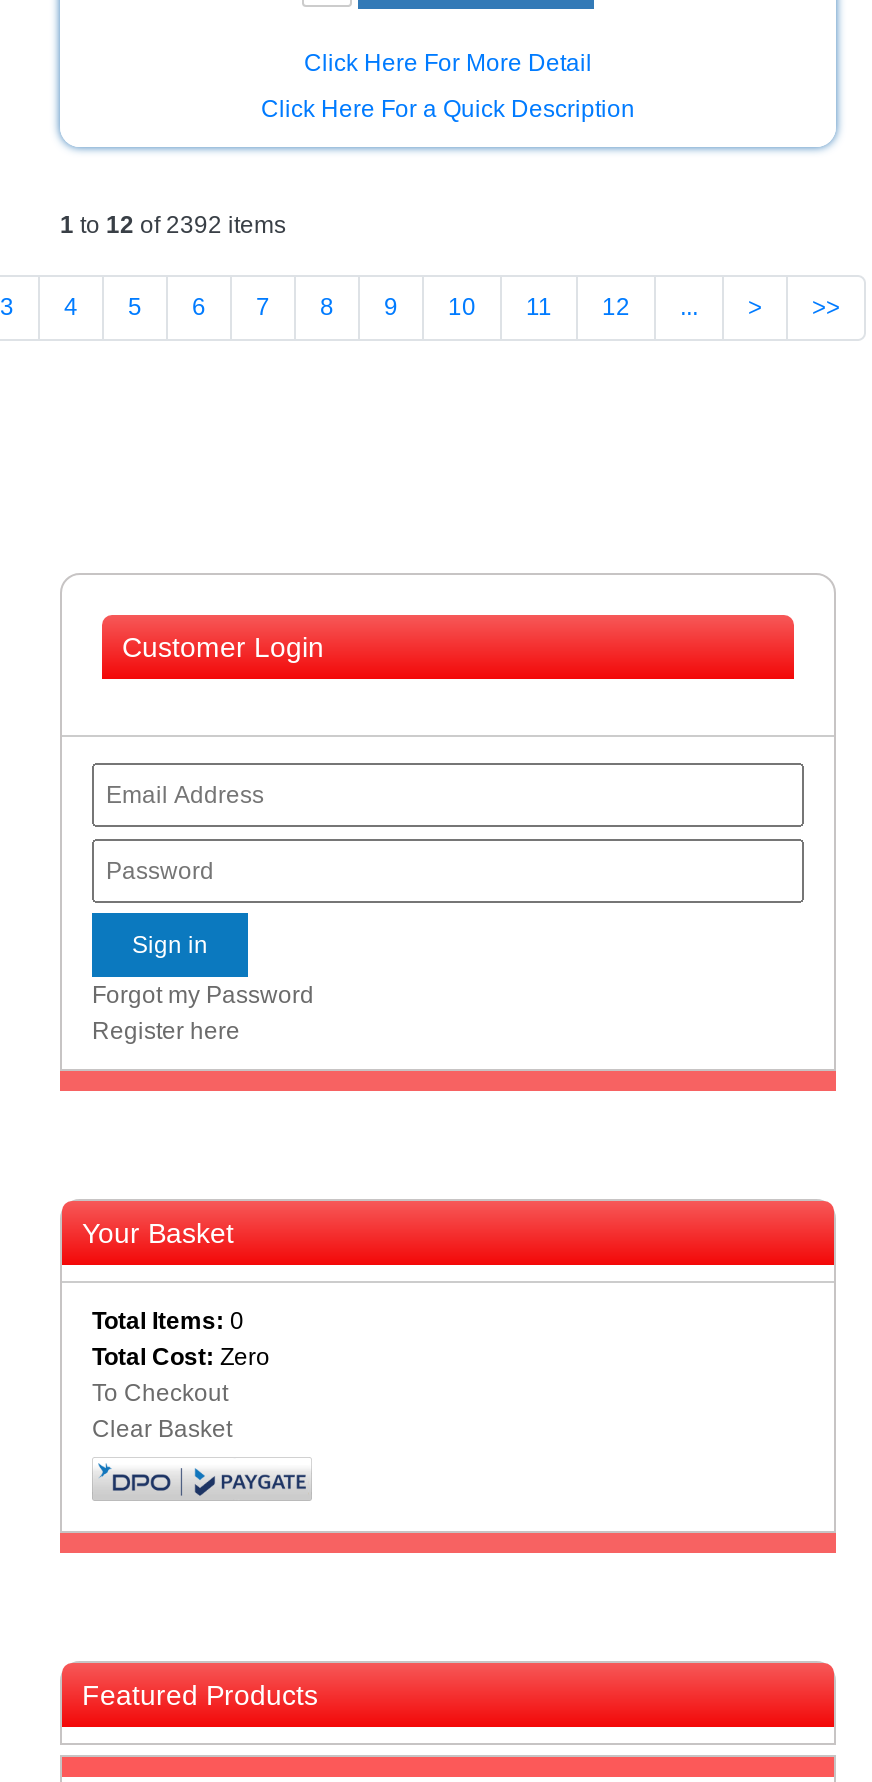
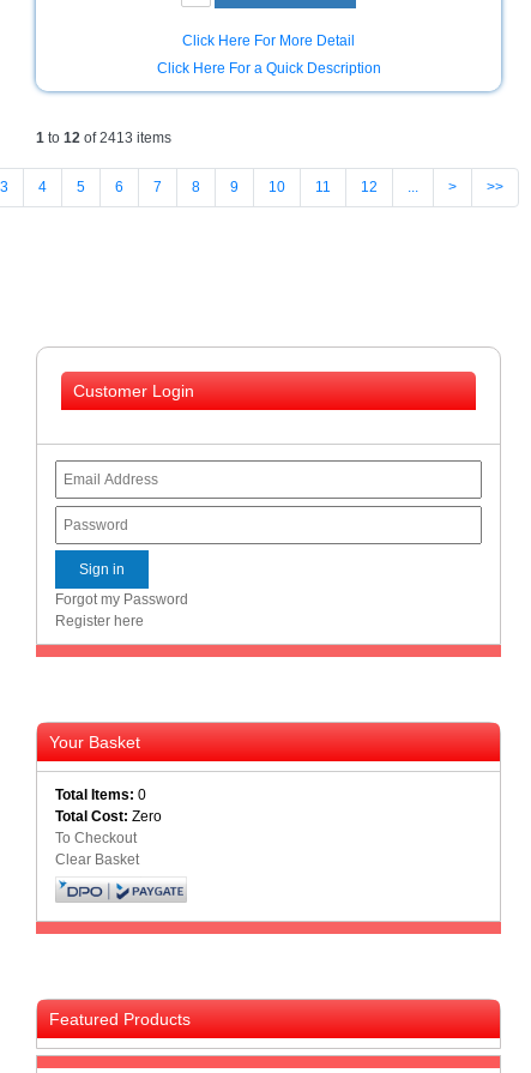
- 1 to 12 of 2392 items
+ 1 to 12 of 2413 items
